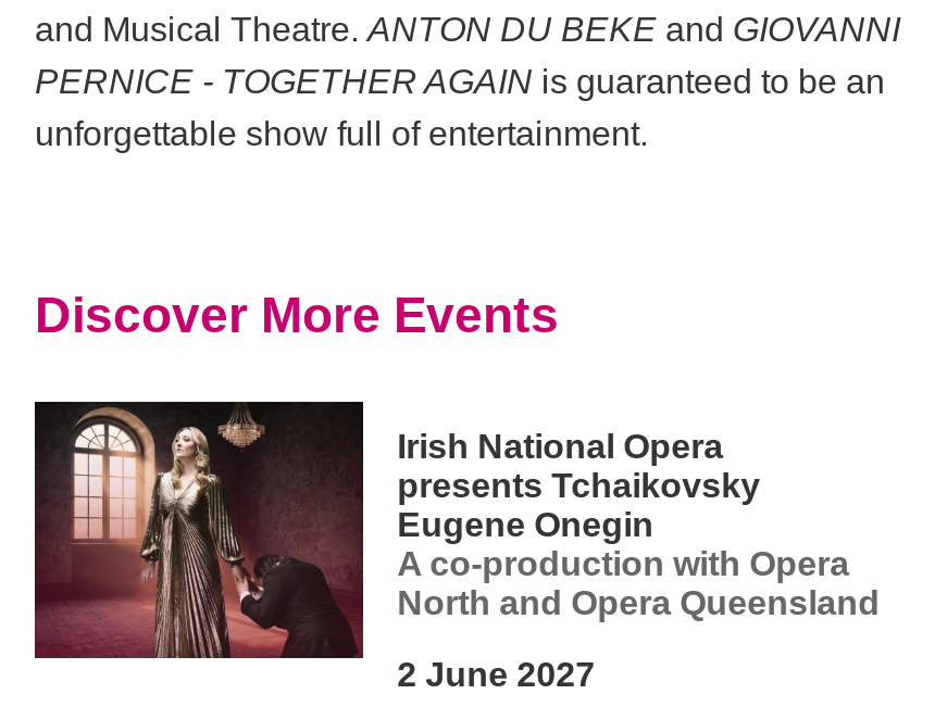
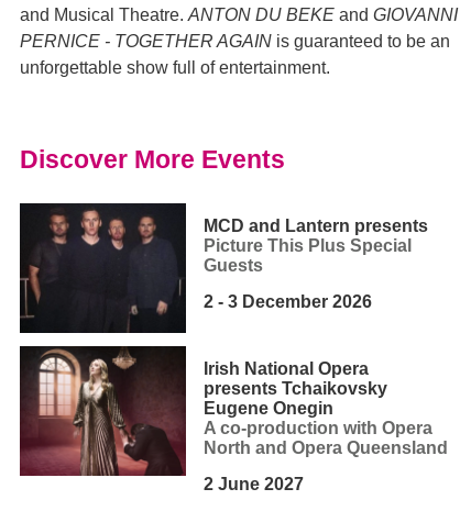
+ [image]
+ MCD and Lantern presents
+ Picture This Plus Special
+ Guests
+ 2 - 3 December 2026
